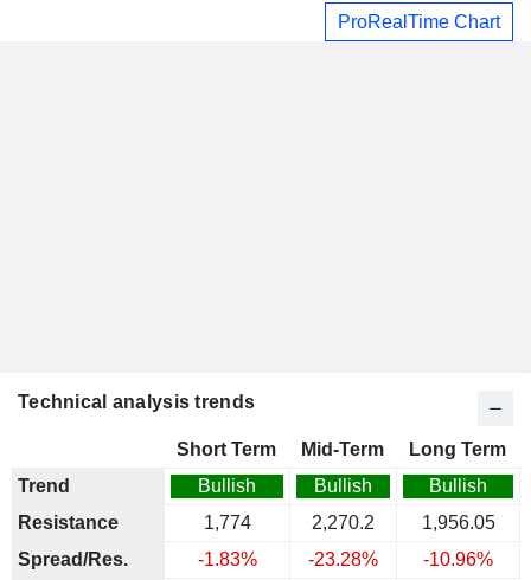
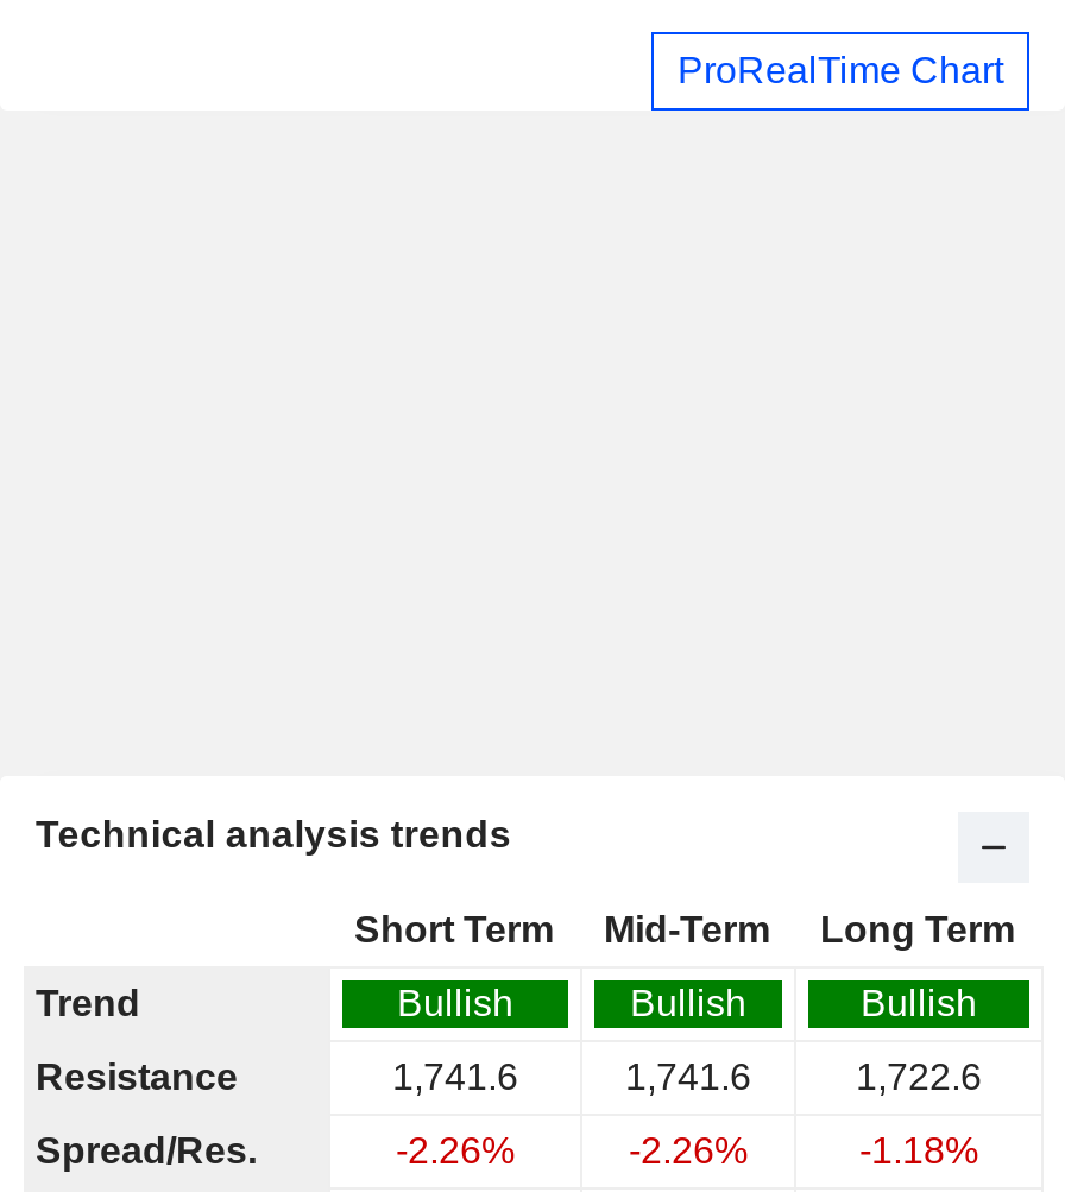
- 1,774
+ 1,741.6

- 2,270.2
+ 1,741.6

- 1,956.05
+ 1,722.6

- -1.83%
+ -2.26%

- -23.28%
+ -2.26%

- -10.96%
+ -1.18%
